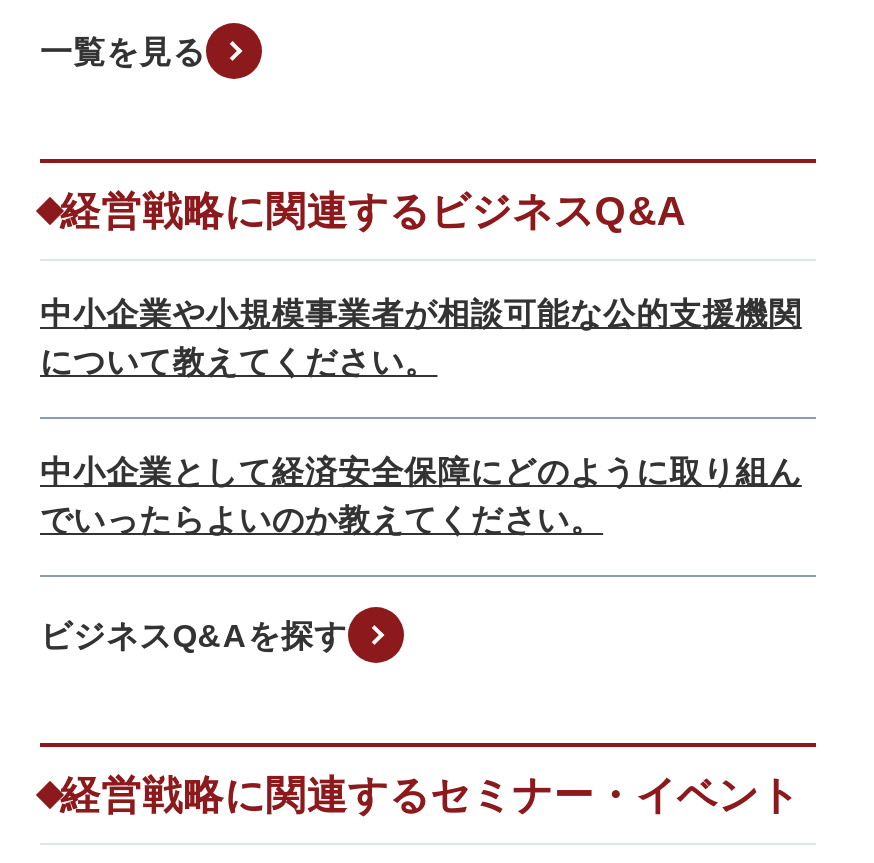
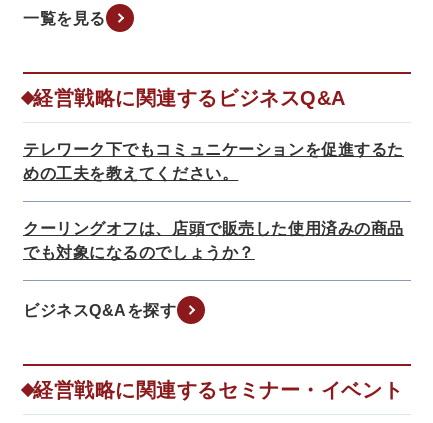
- 中小企業や小規模事業者が相談可能な公的支援機関
- について教えてください。
+ テレワーク下でもコミュニケーションを促進するた
+ めの工夫を教えてください。

- 中小企業として経済安全保障にどのように取り組ん
- でいったらよいのか教えてください。
+ クーリングオフは、店頭で販売した使用済みの商品
+ でも対象になるのでしょうか？
